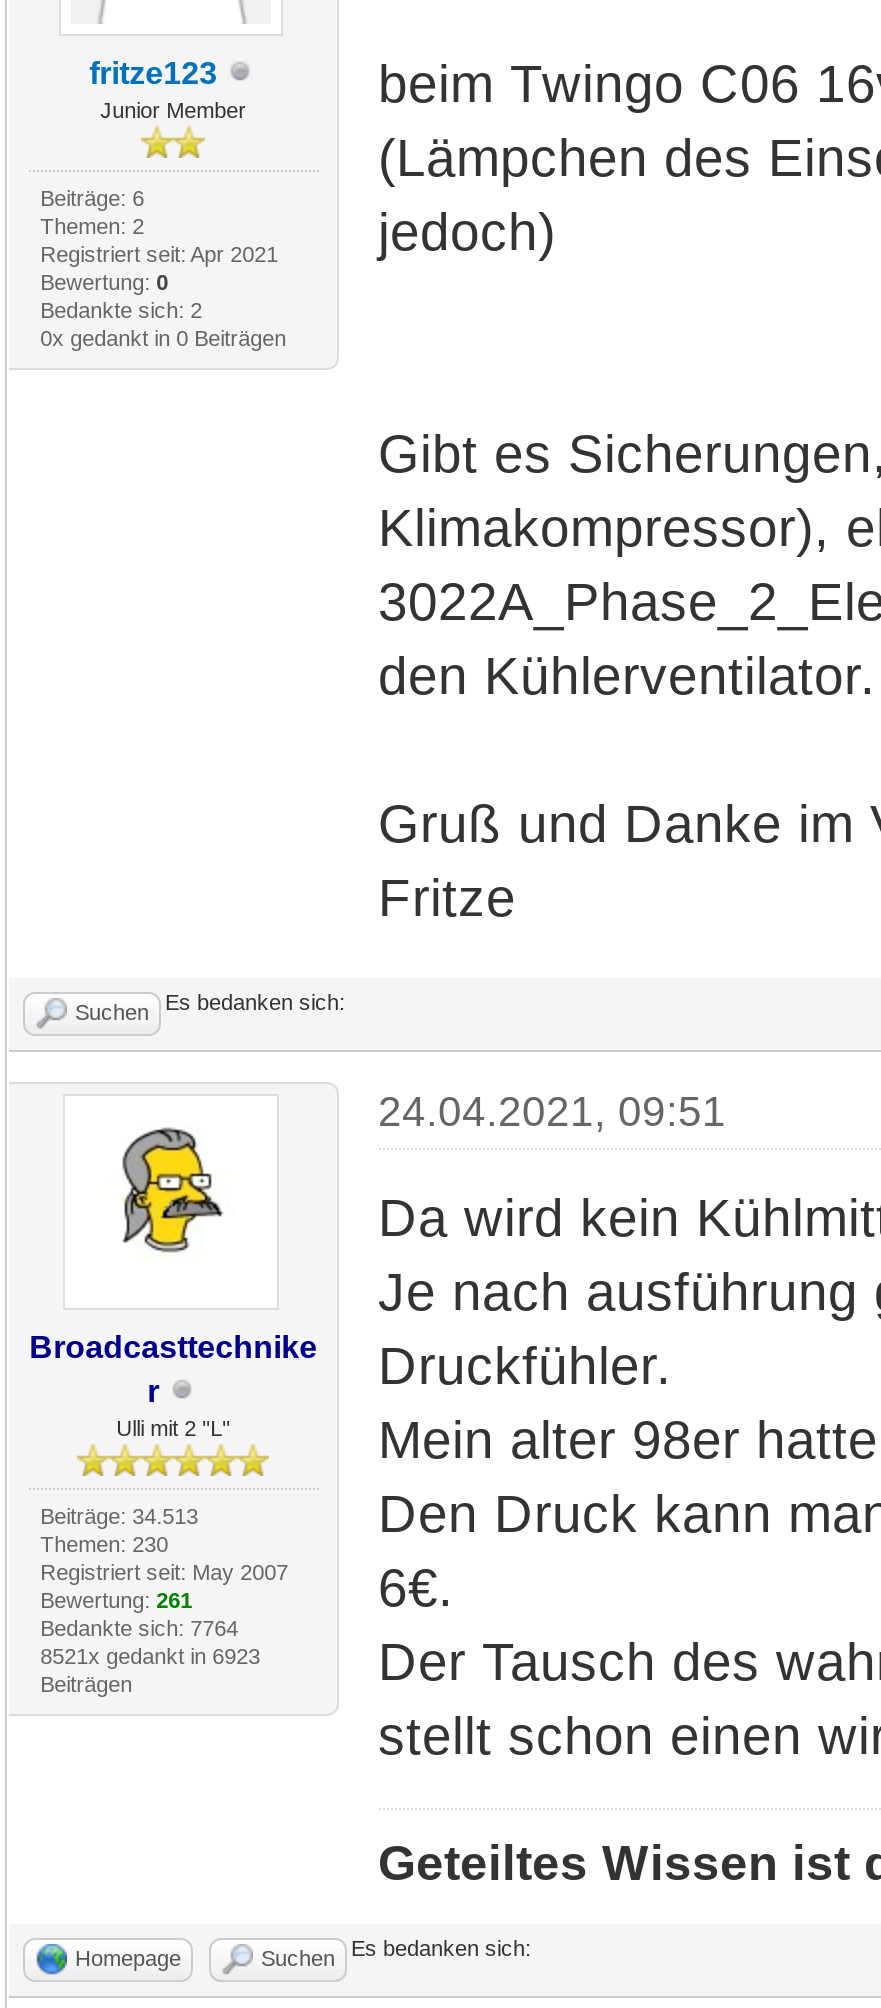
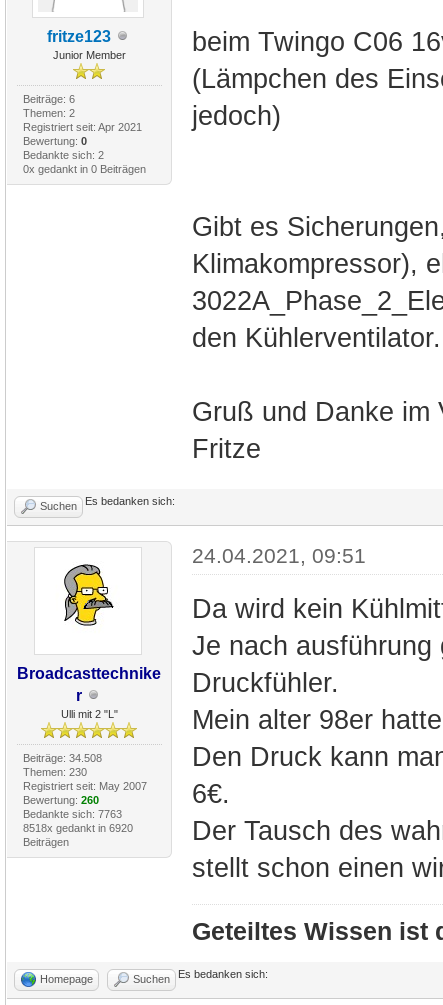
- Beiträge: 34.513
+ Beiträge: 34.508

- Bewertung: 261
+ Bewertung: 260

- Bedankte sich: 7764
+ Bedankte sich: 7763

- 8521x gedankt in 6923
+ 8518x gedankt in 6920
